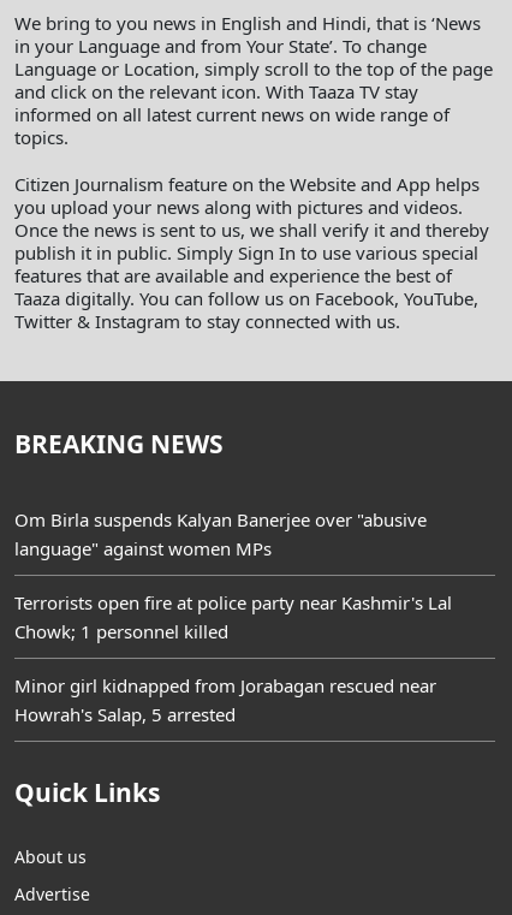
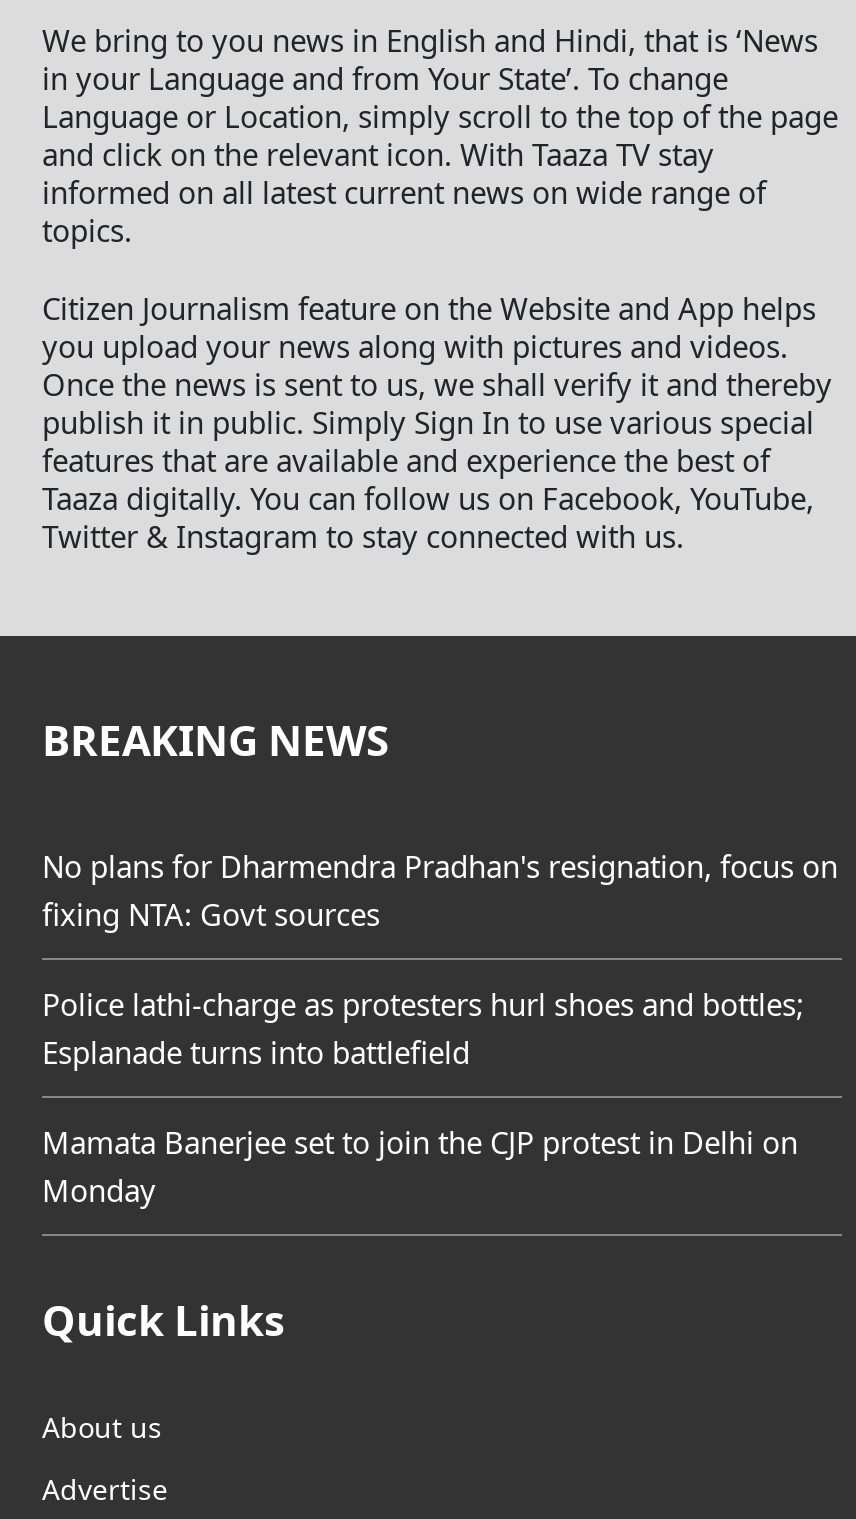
- Om Birla suspends Kalyan Banerjee over "abusive
- language" against women MPs
+ No plans for Dharmendra Pradhan's resignation, focus on
+ fixing NTA: Govt sources

- Terrorists open fire at police party near Kashmir's Lal
- Chowk; 1 personnel killed
+ Police lathi-charge as protesters hurl shoes and bottles;
+ Esplanade turns into battlefield

- Minor girl kidnapped from Jorabagan rescued near
- Howrah's Salap, 5 arrested
+ Mamata Banerjee set to join the CJP protest in Delhi on
+ Monday
